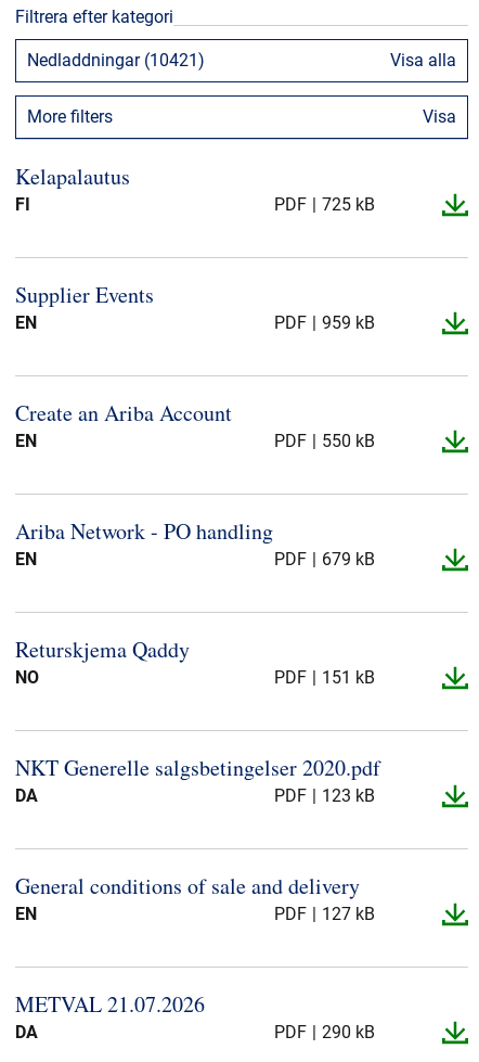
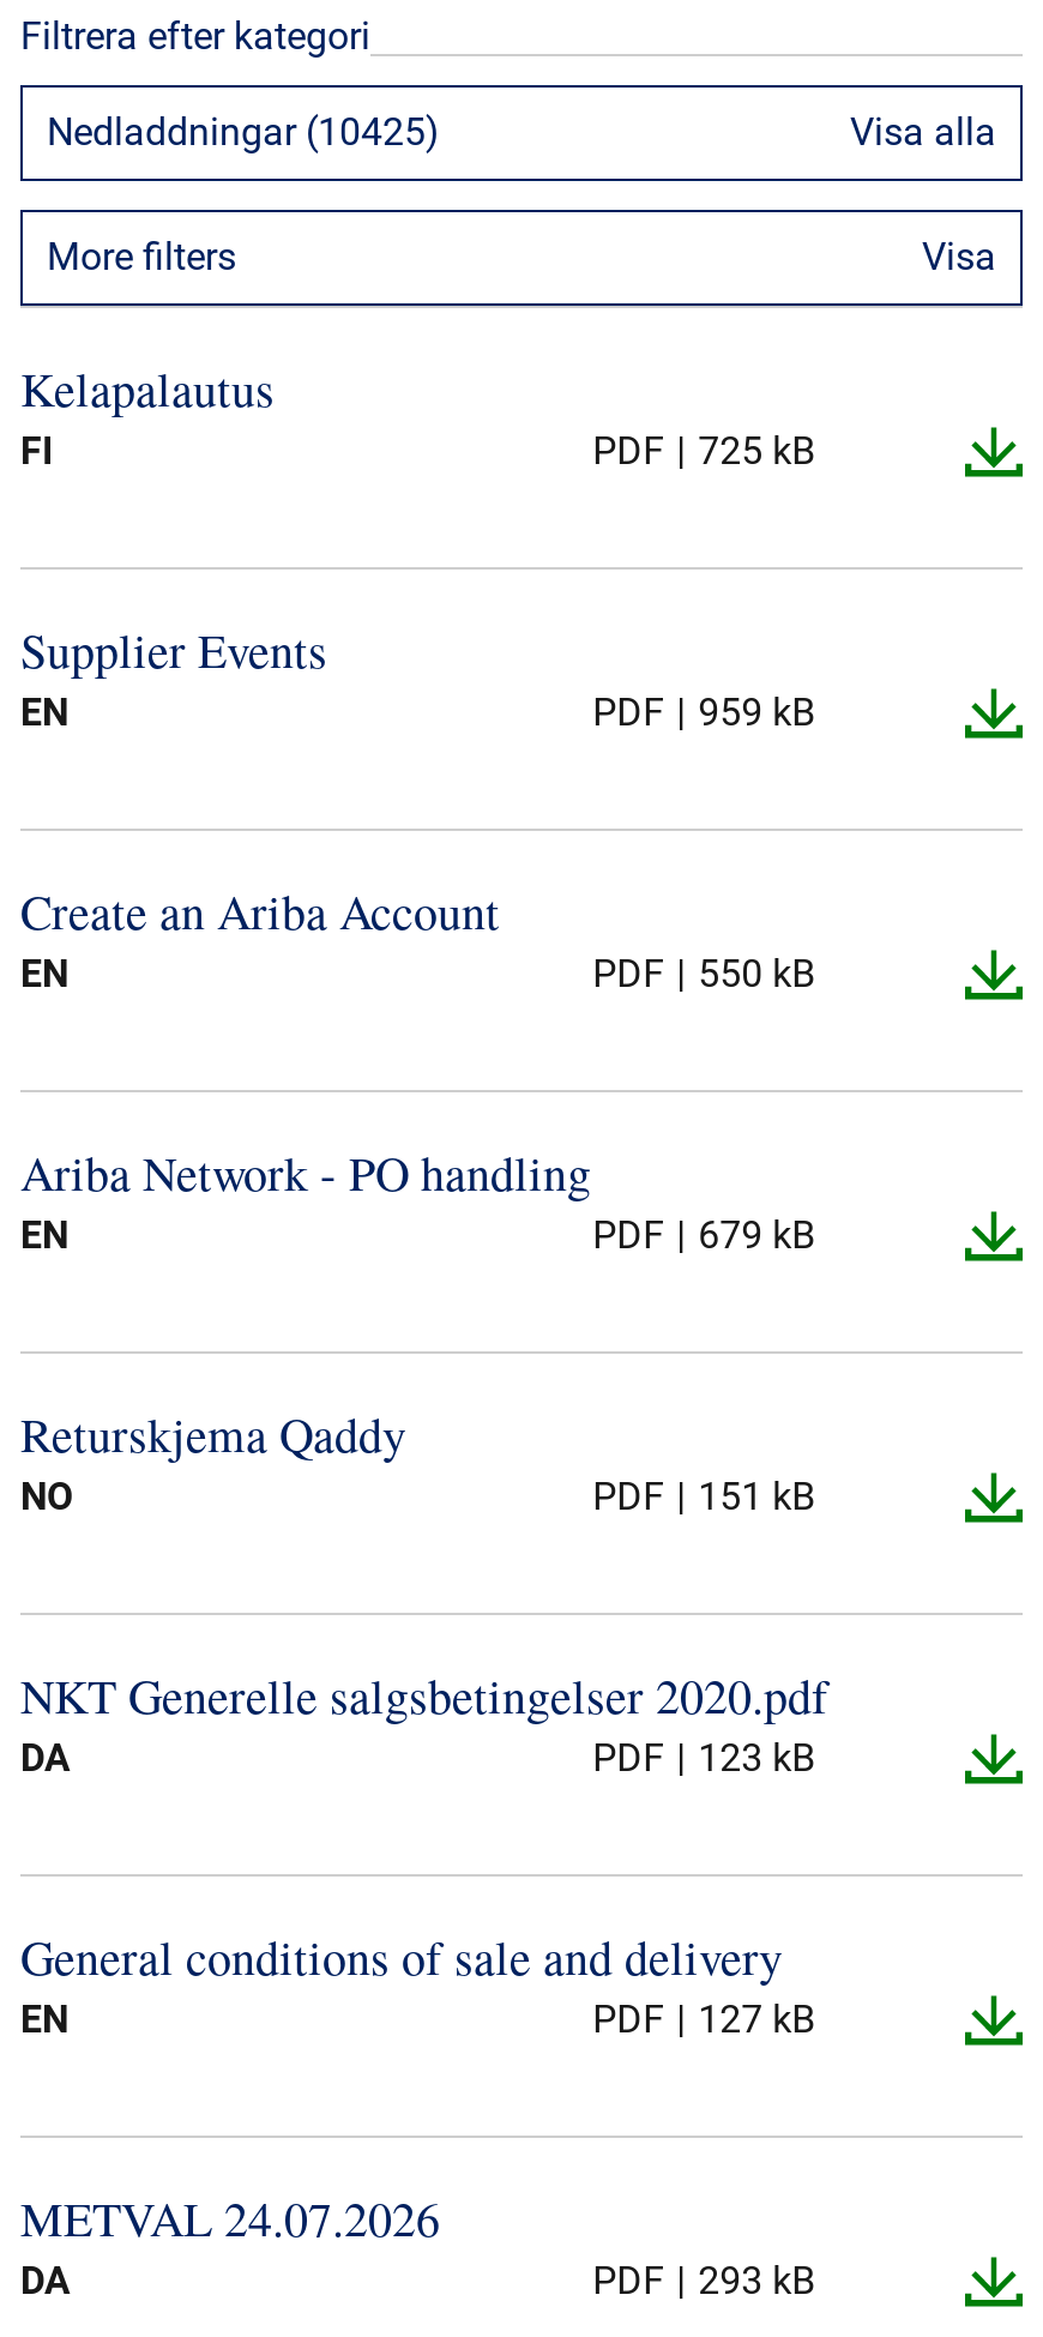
- Nedladdningar (10421)
+ Nedladdningar (10425)

- METVAL 21.07.2026
+ METVAL 24.07.2026

- PDF 290 kB
+ PDF 293 kB
